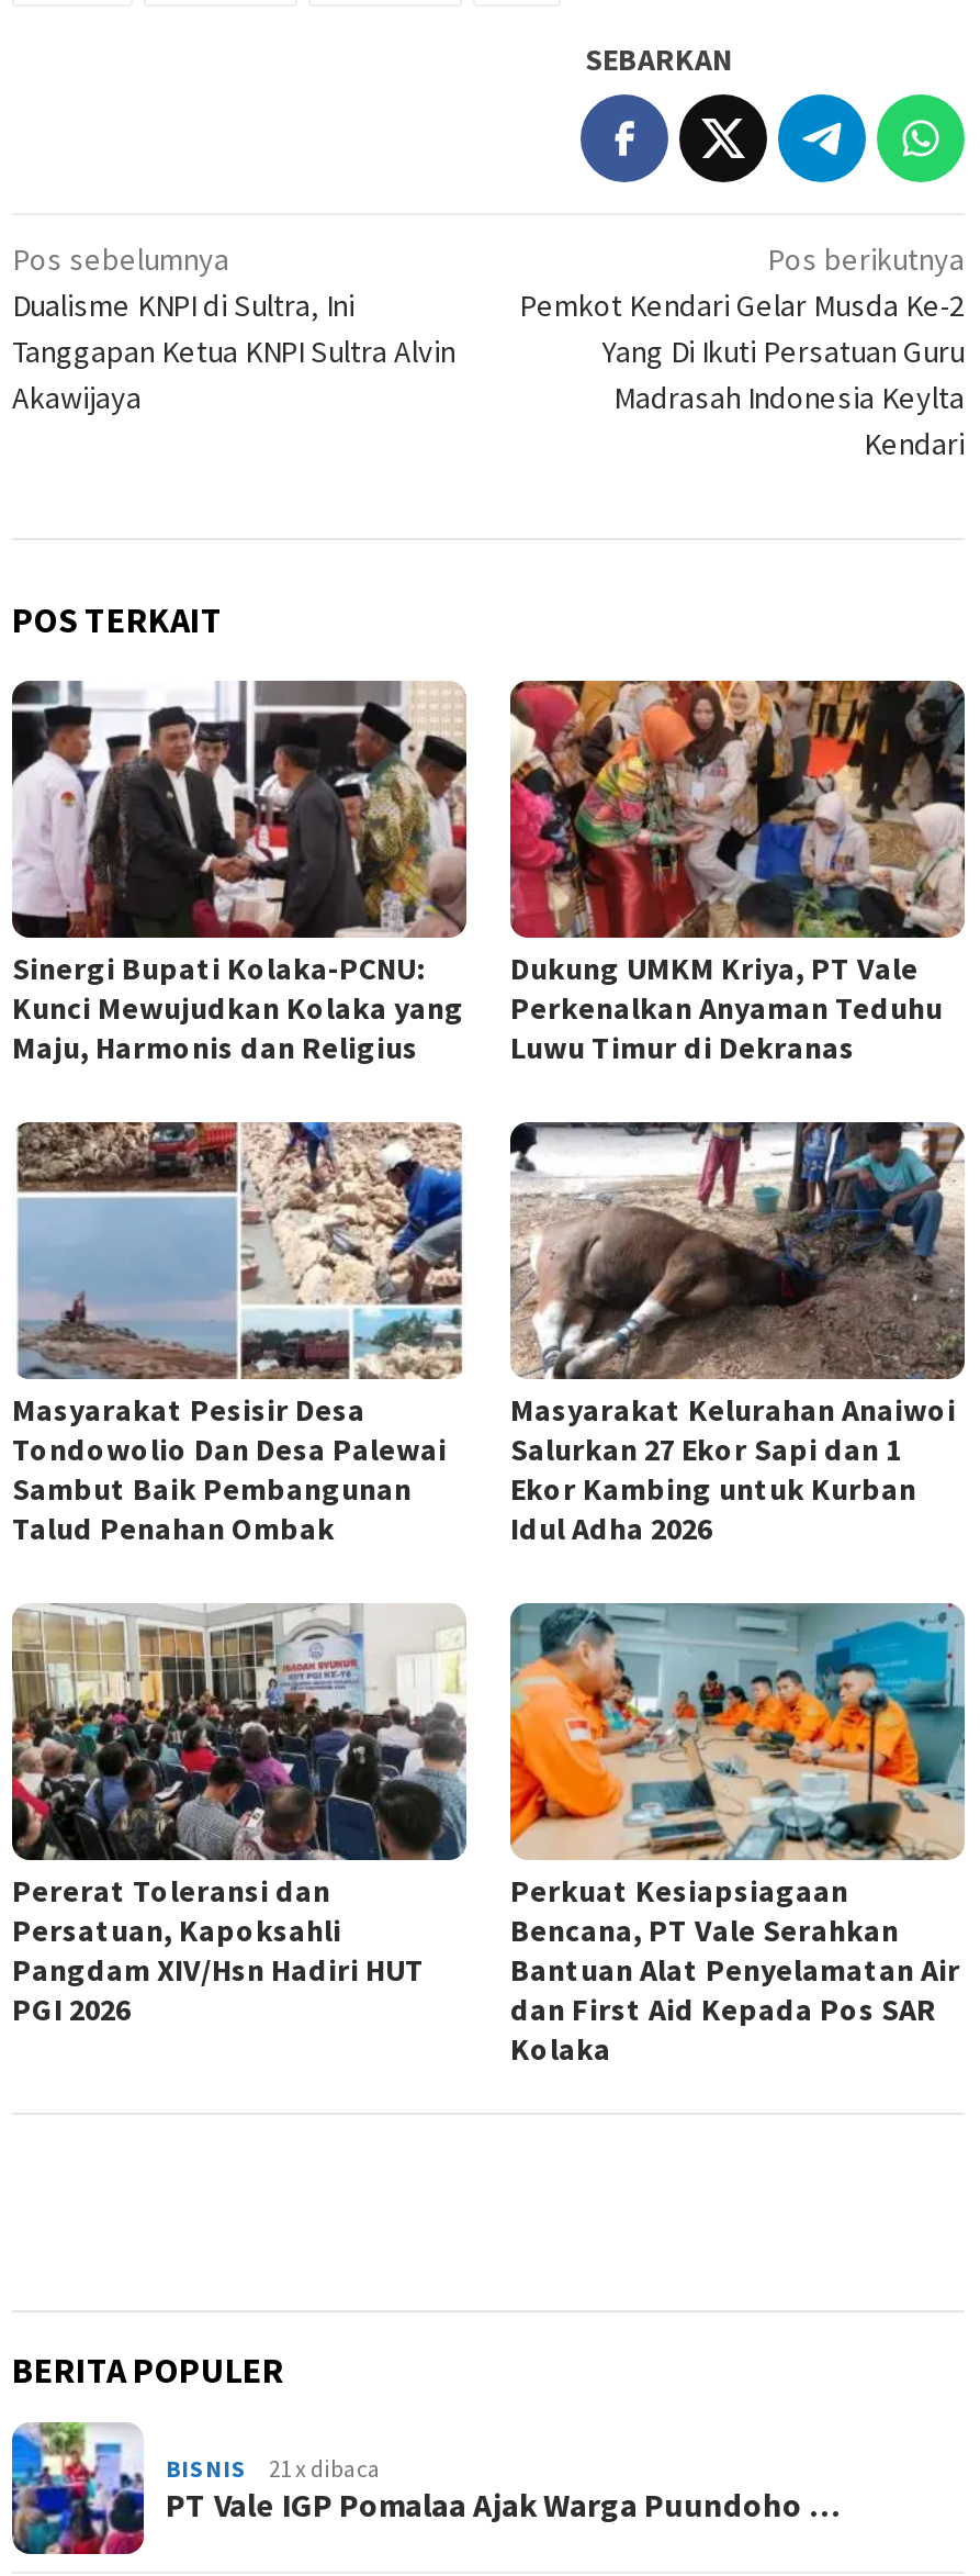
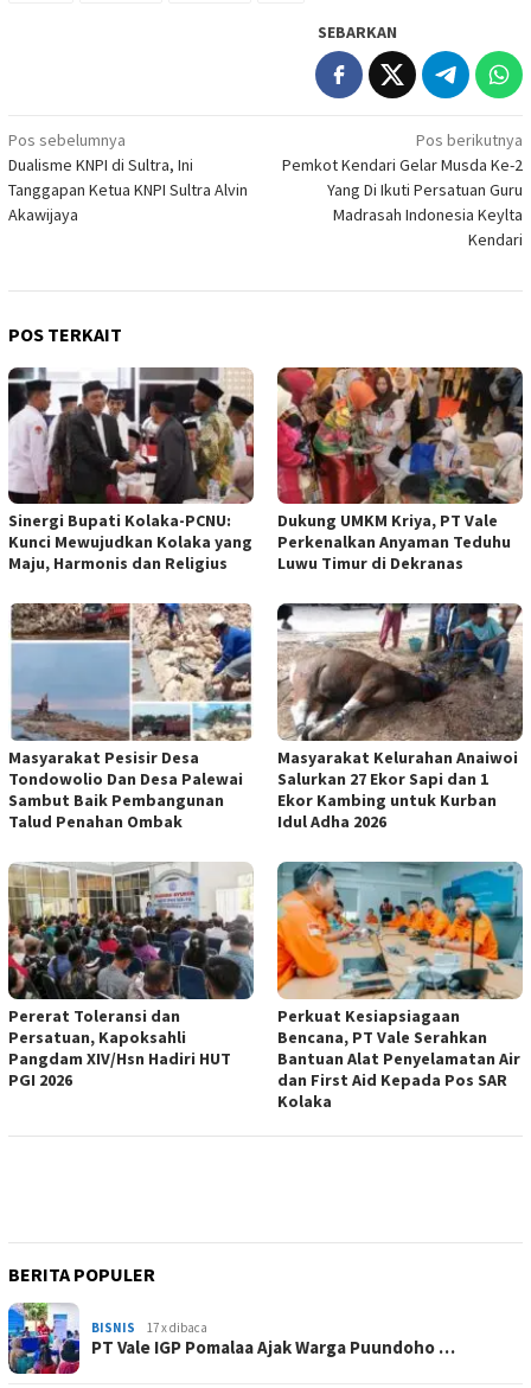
- BISNIS 21 x dibaca
+ BISNIS 17 x dibaca
